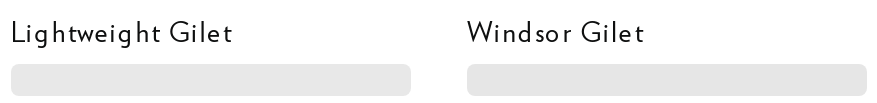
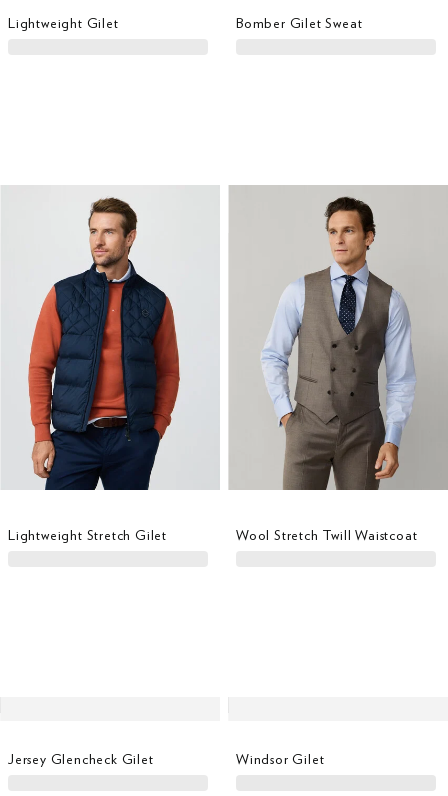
+ [image]

+ [image]
+ Lightweight Stretch Gilet
+ Wool Stretch Twill Waistcoat

+ Jersey Glencheck Gilet

+ Bomber Gilet Sweat
